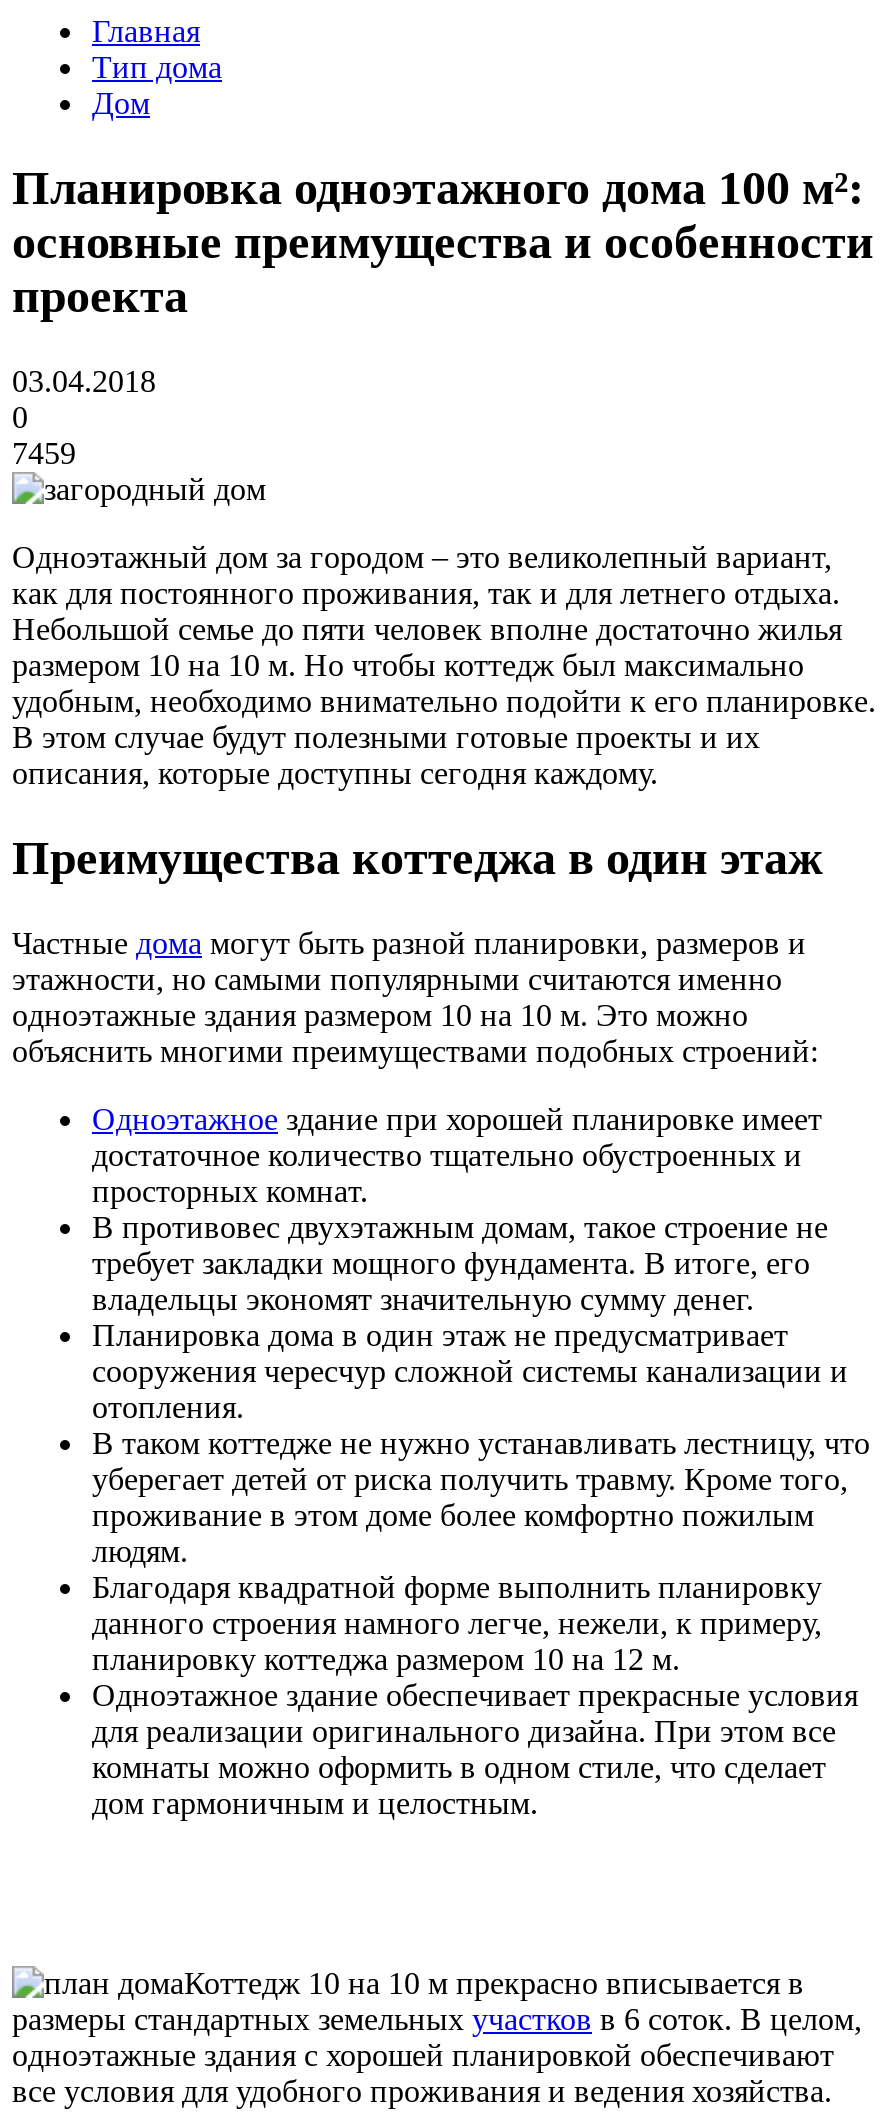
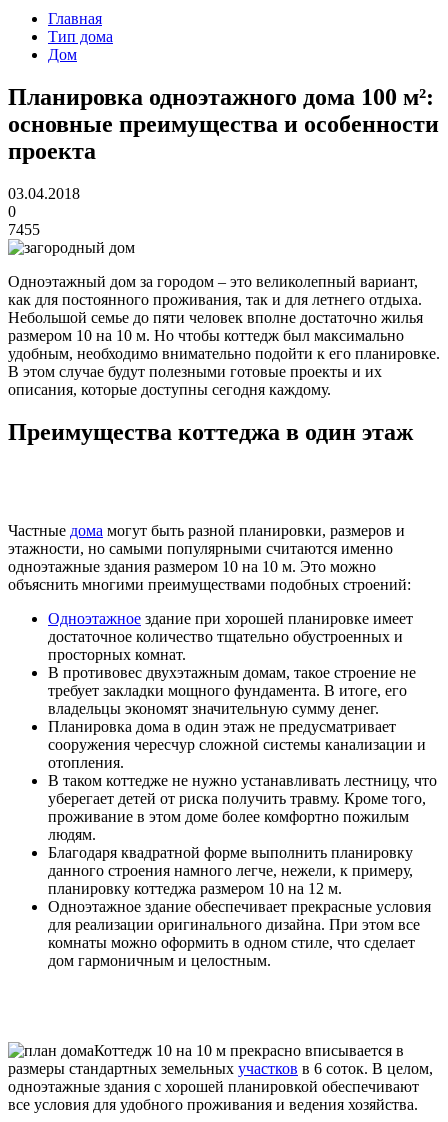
- 7459
+ 7455
